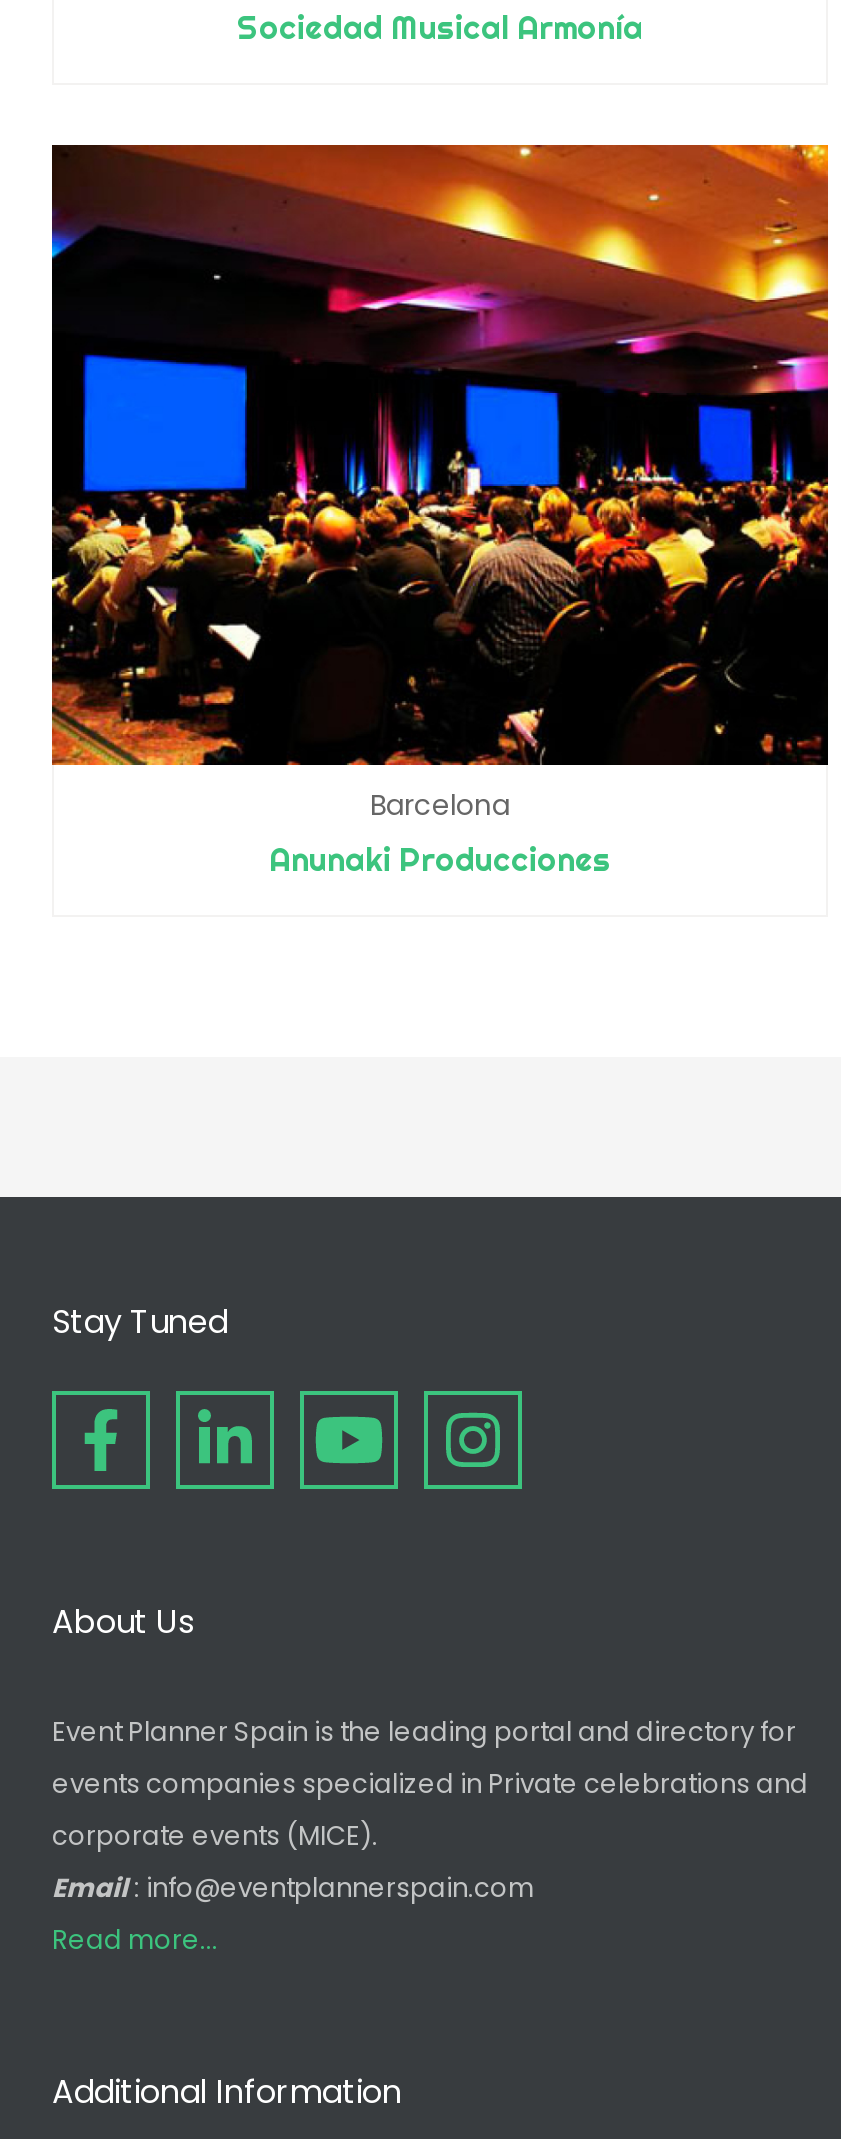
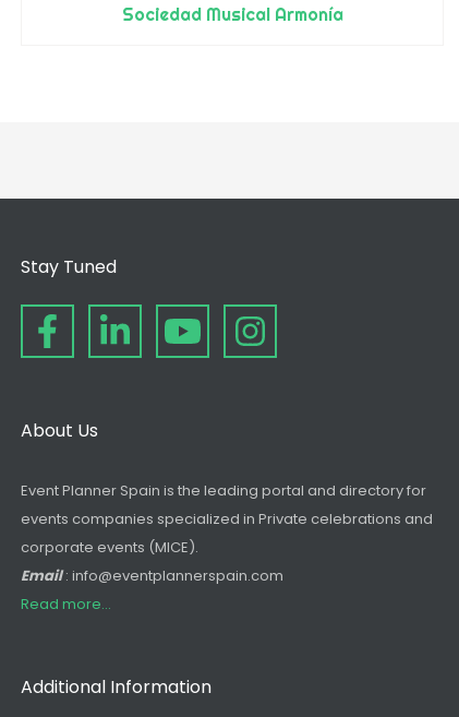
- [image]
- Barcelona
- Anunaki Producciones
